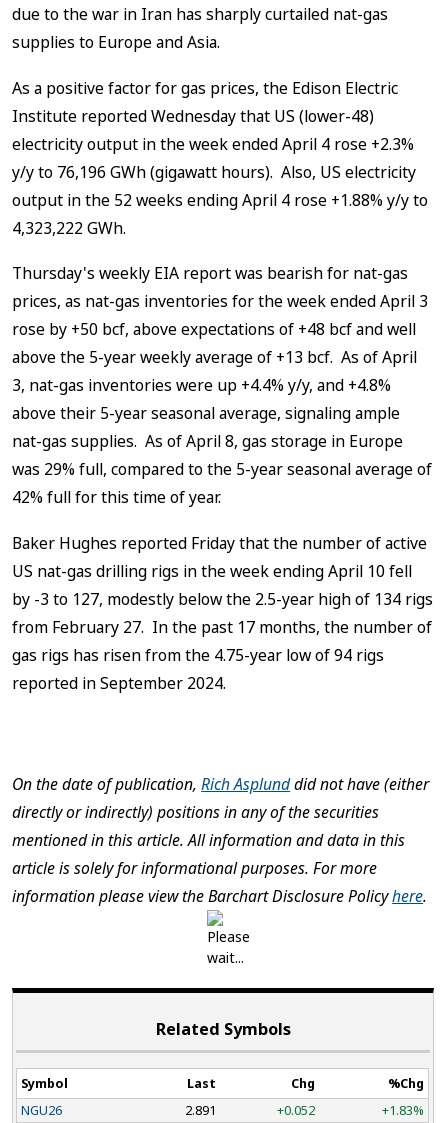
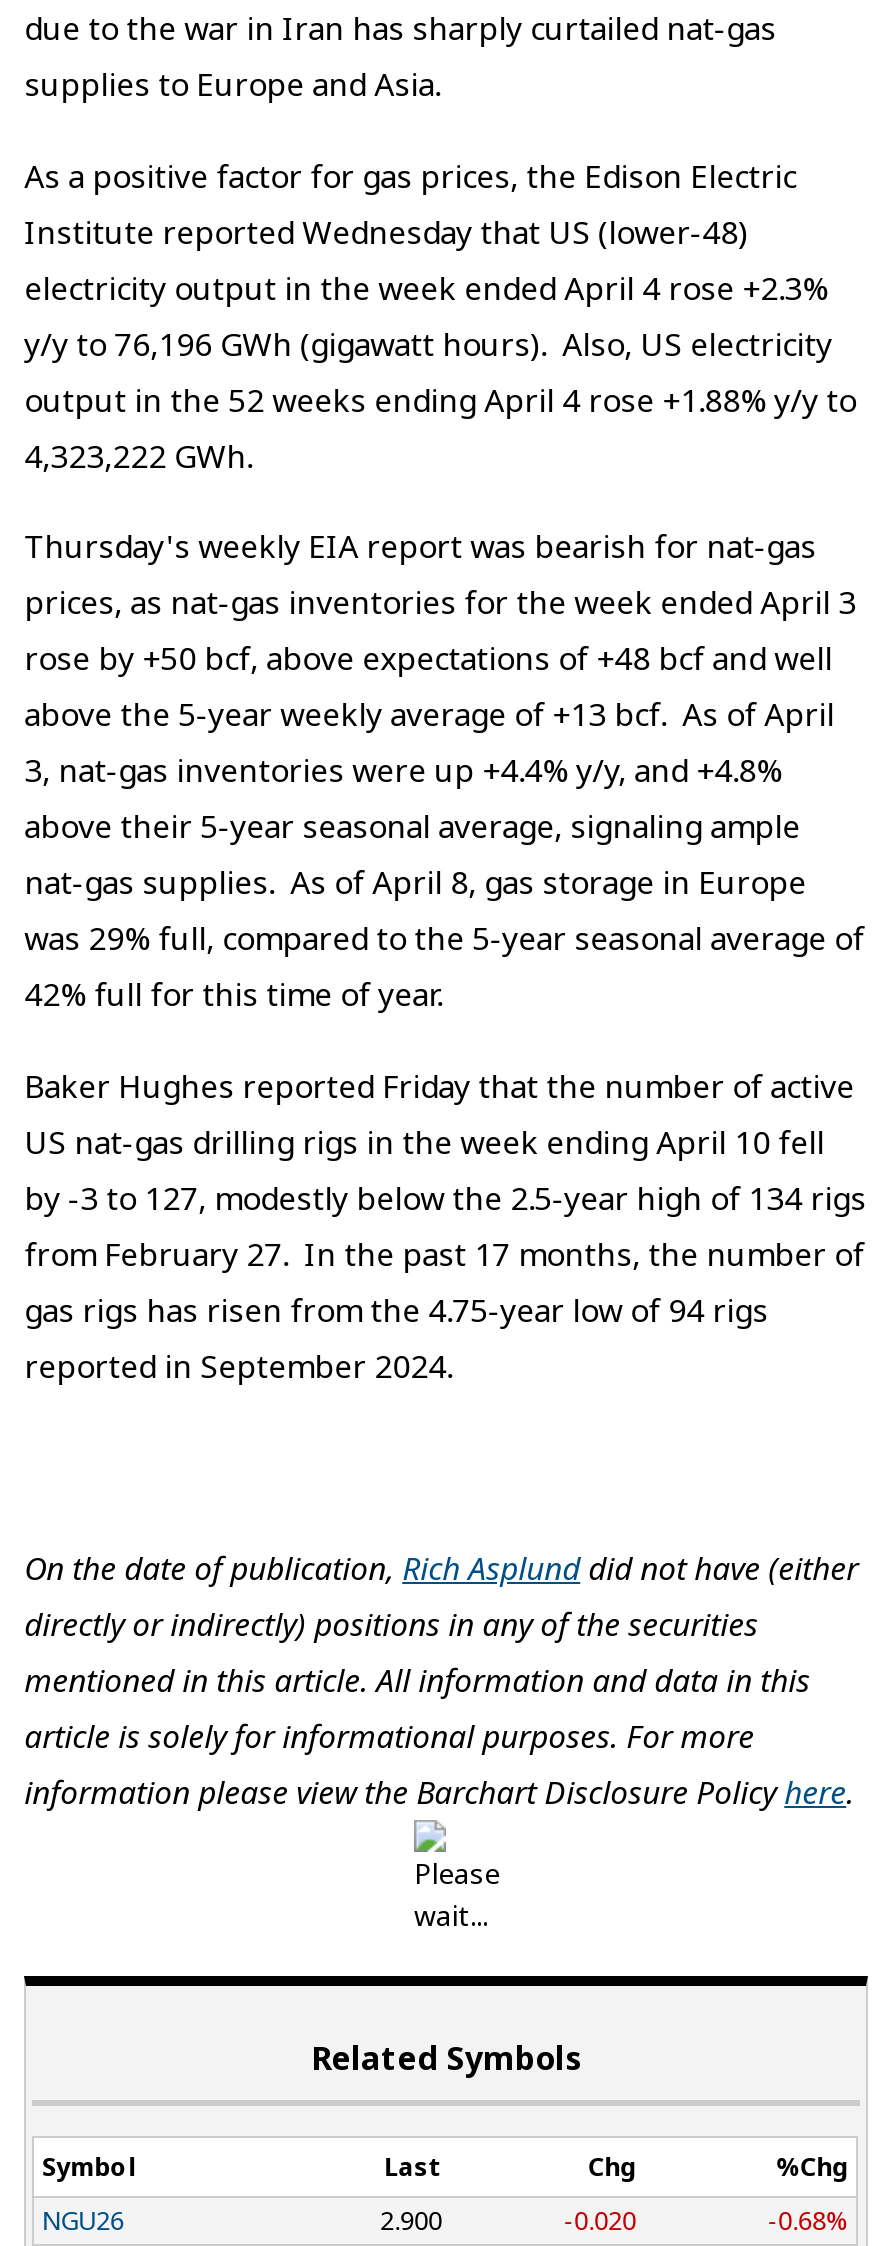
- 2.891
+ 2.900

- +0.052
+ -0.020

- +1.83%
+ -0.68%
